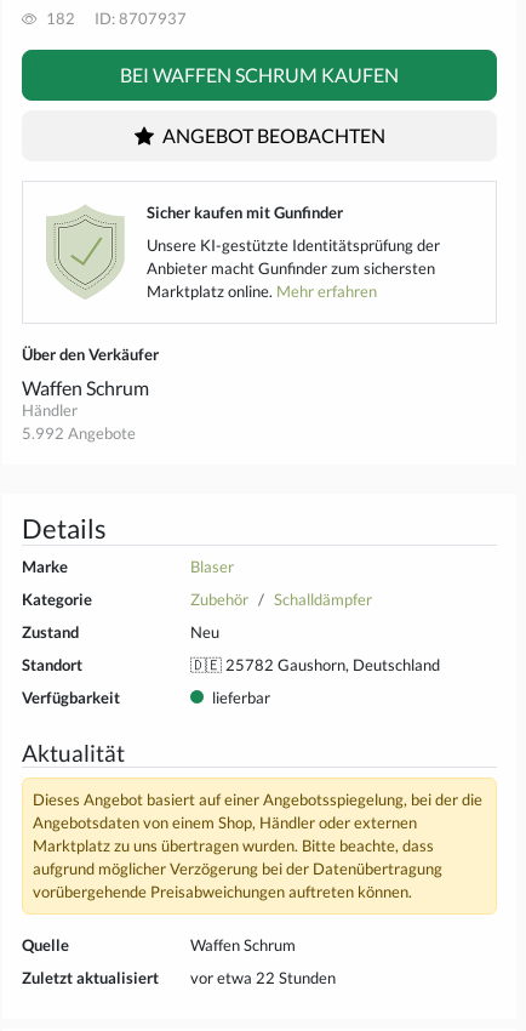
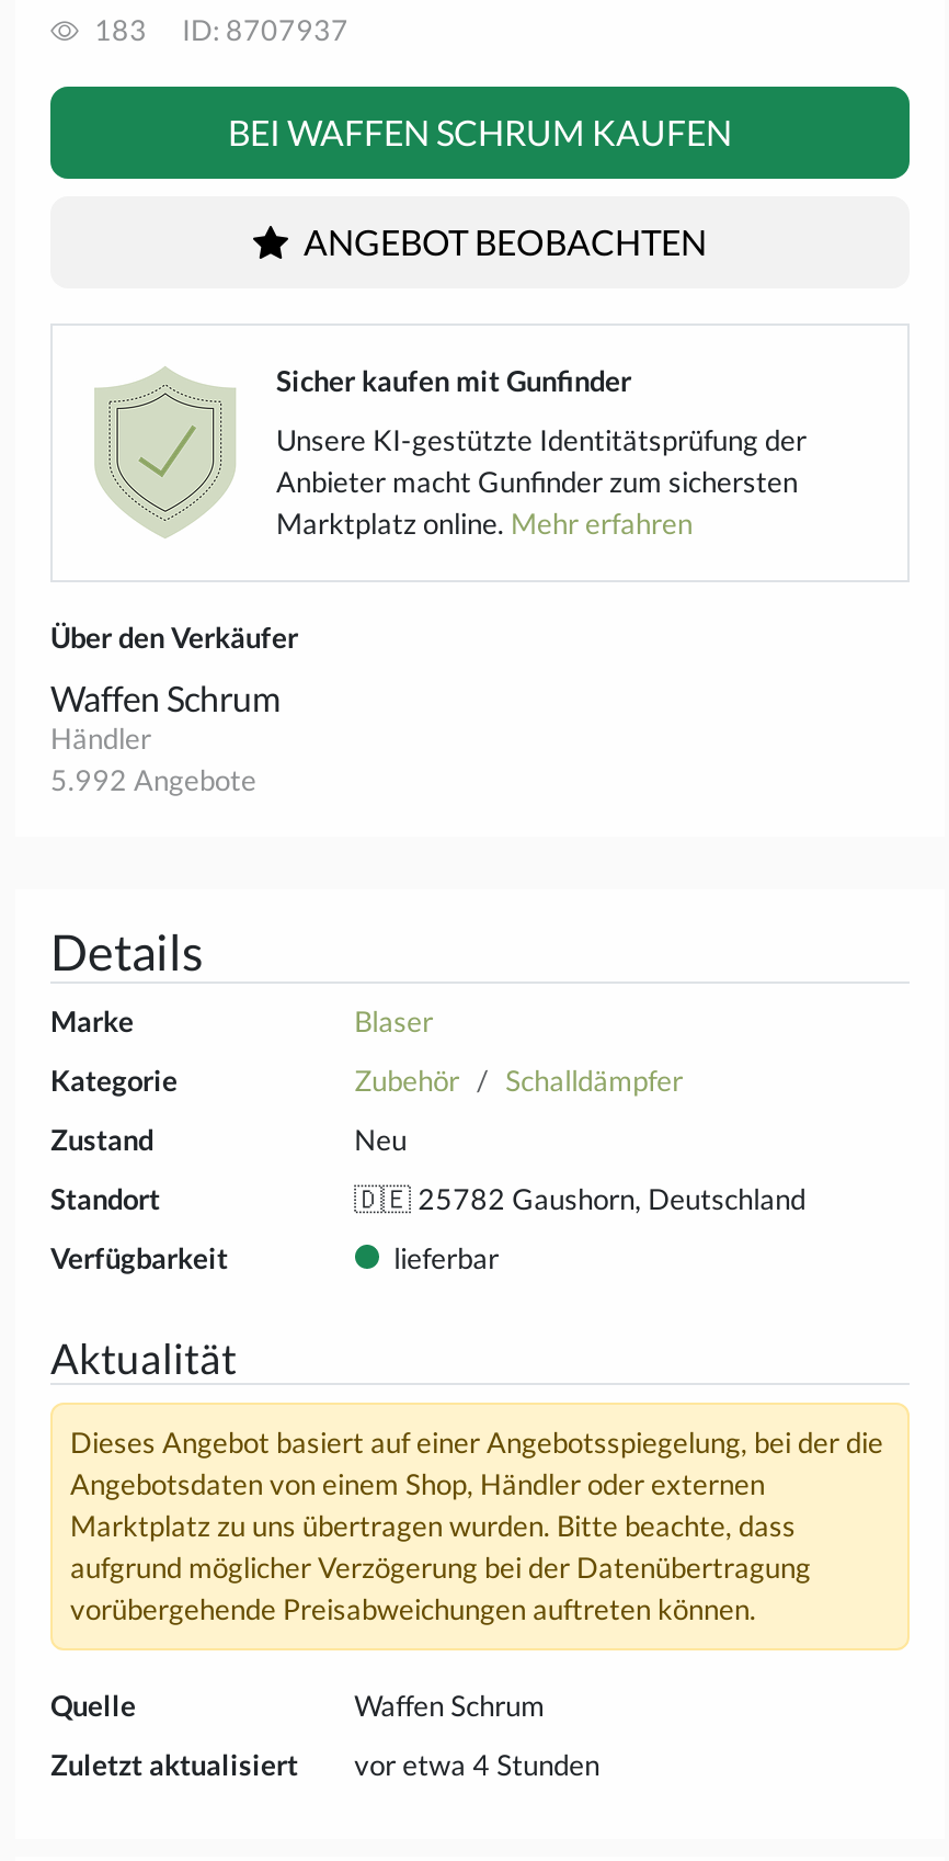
- 182 ID: 8707937
+ 183 ID: 8707937

- vor etwa 22 Stunden
+ vor etwa 4 Stunden
